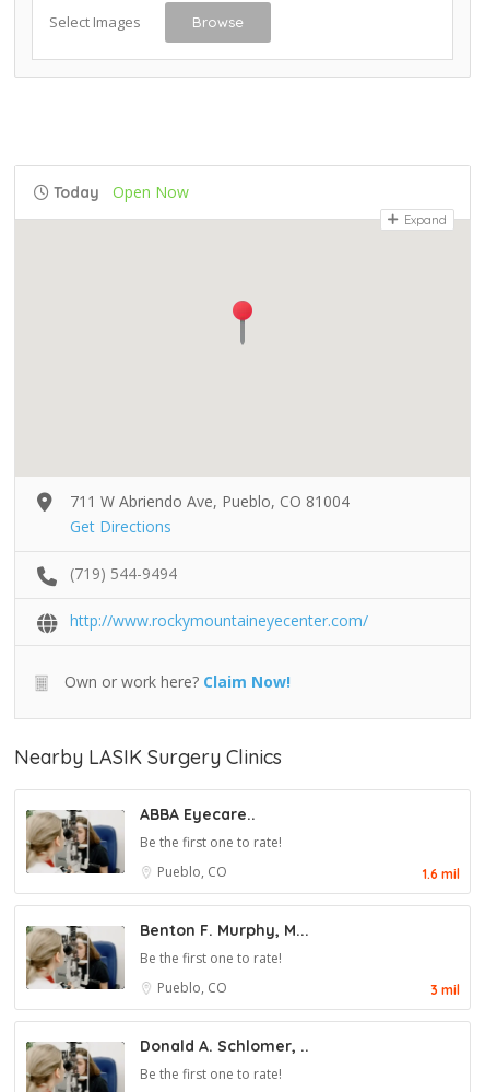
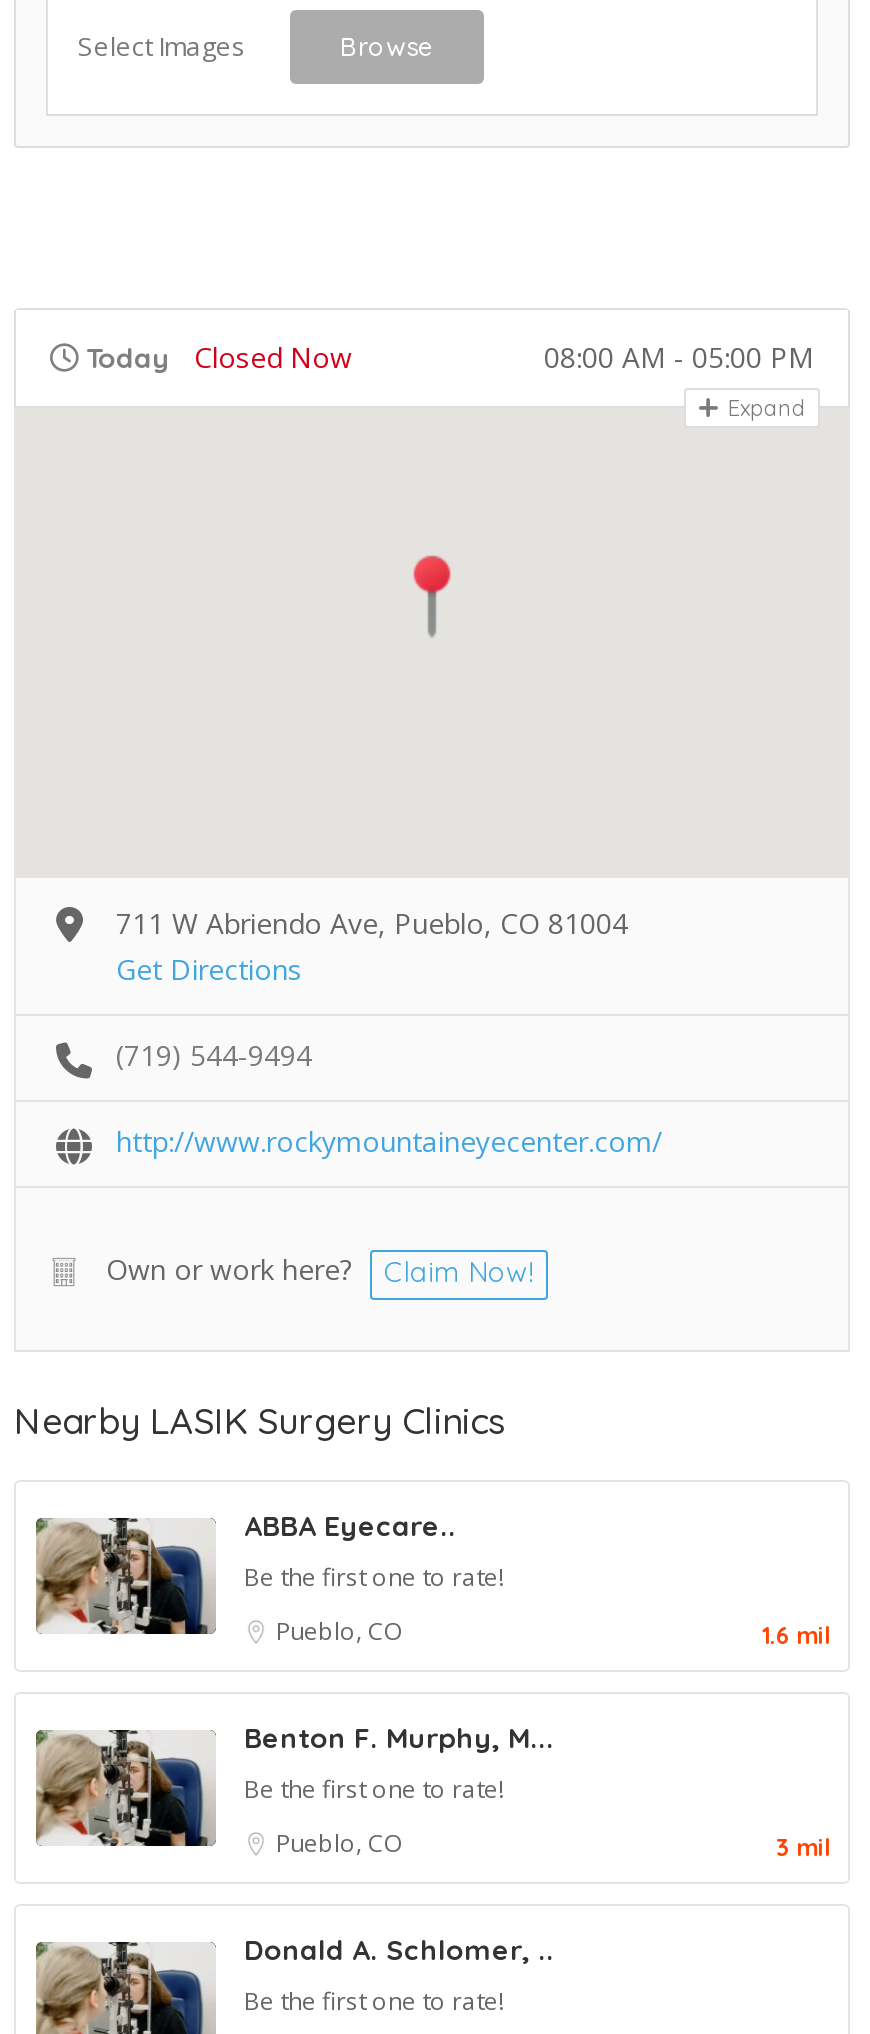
- Open Now
+ Closed Now
+ 08:00 AM - 05:00 PM
